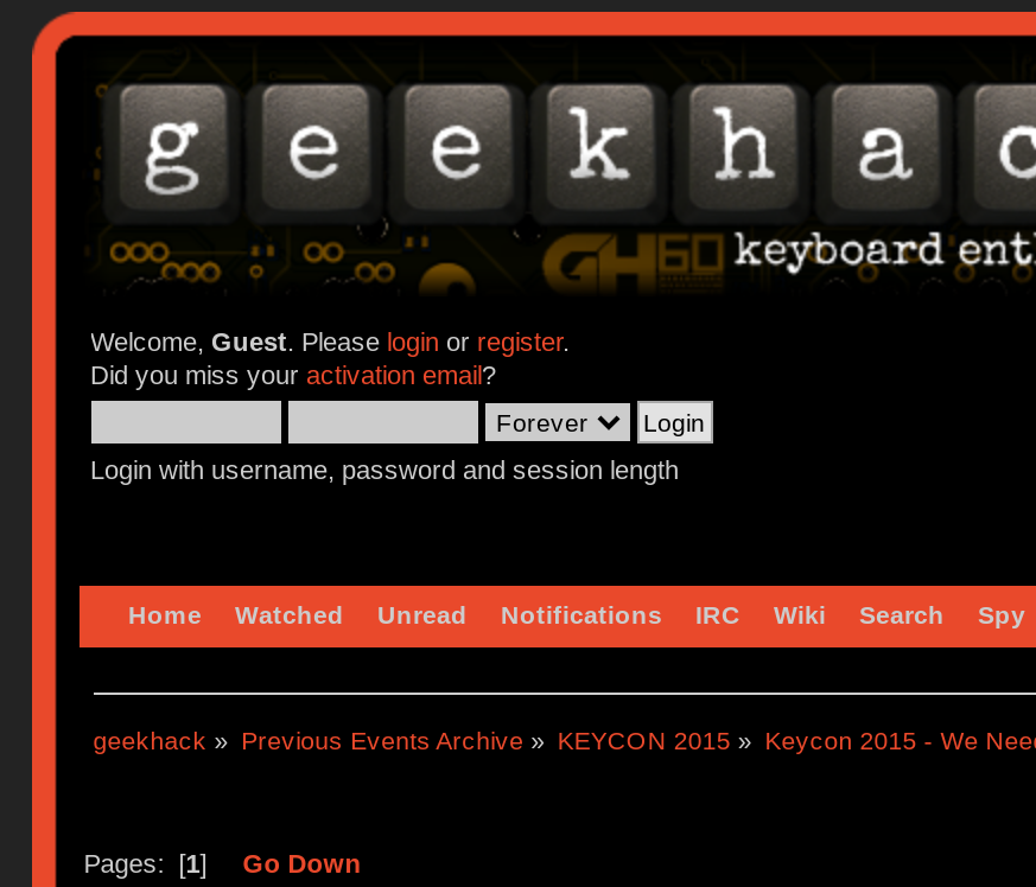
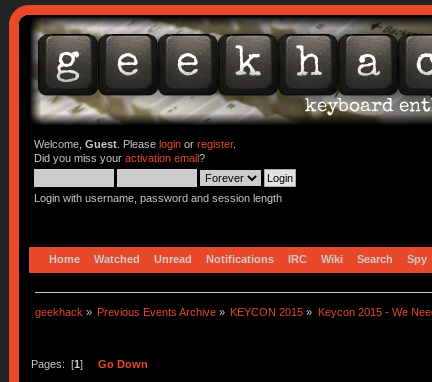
- [image]
+ [image]
